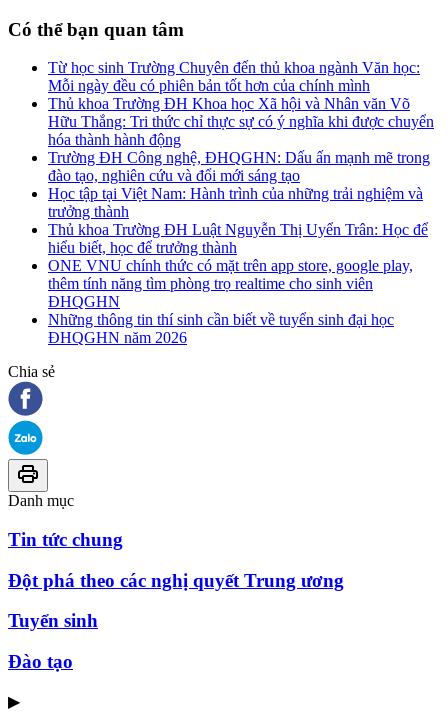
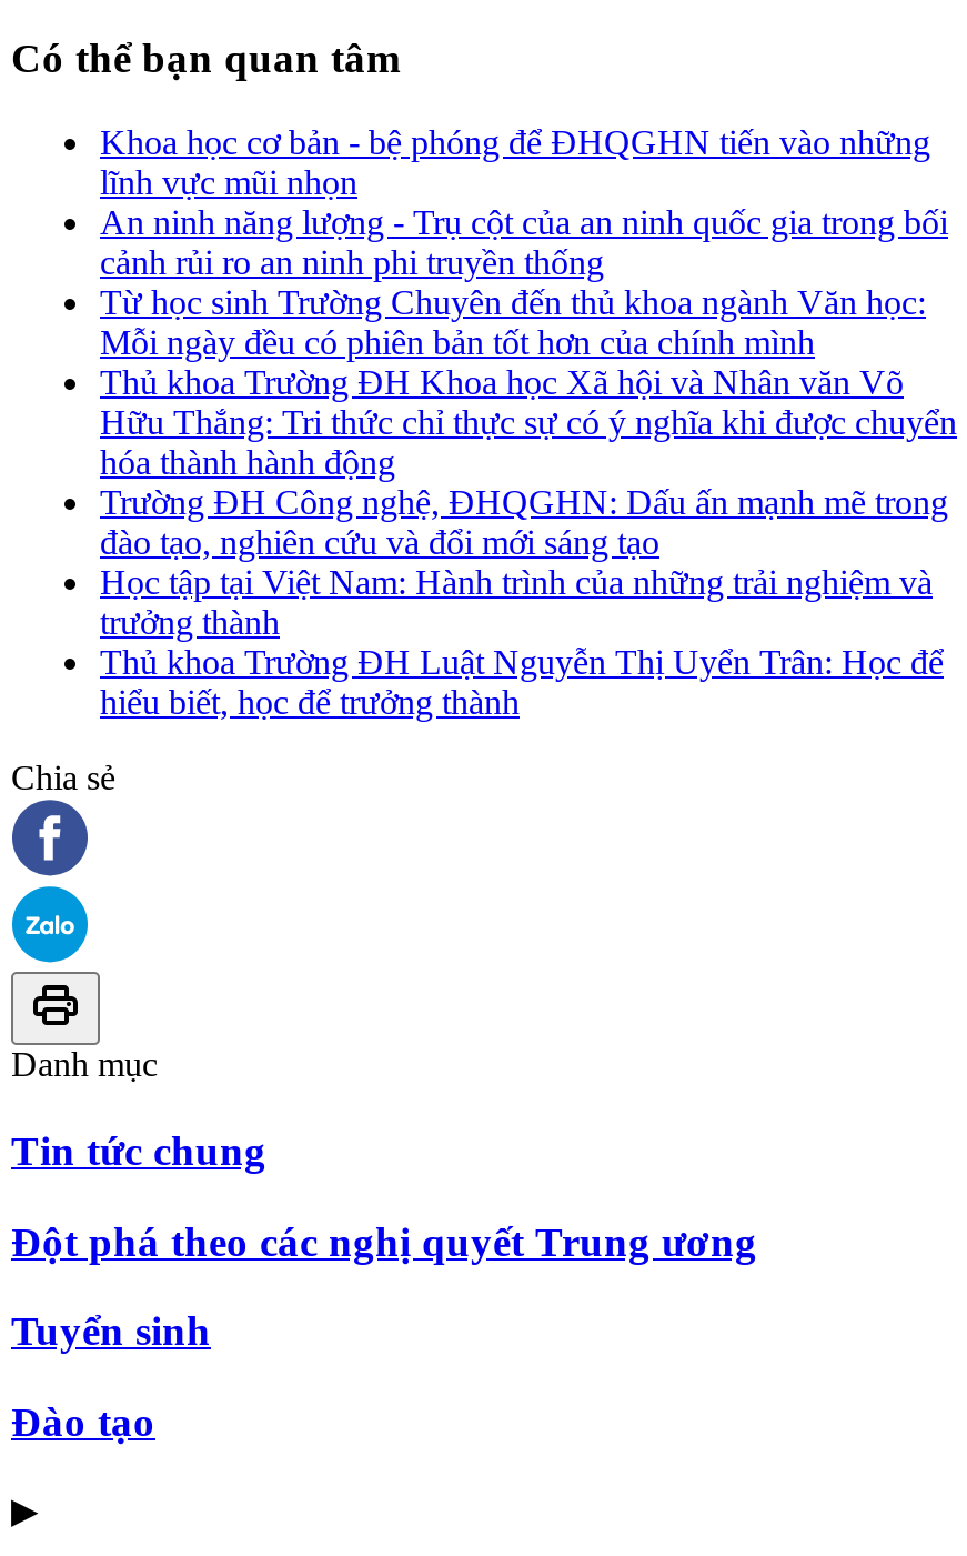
+ Khoa học cơ bản - bệ phóng để ĐHQGHN tiến vào những
+ lĩnh vực mũi nhọn
+ An ninh năng lượng - Trụ cột của an ninh quốc gia trong bối
+ cảnh rủi ro an ninh phi truyền thống

moved down: Từ học sinh Trường Chuyên đến thủ khoa ngành Văn học: | Mỗi ngày đều có phiên bản tốt hơn của chính mình | Thủ khoa Trường ĐH Khoa học Xã hội và Nhân văn Võ | ... | Thủ khoa Trường ĐH Luật Nguyễn Thị Uyển Trân: Học để | hiểu biết, học để trưởng thành

- ONE VNU chính thức có mặt trên app store, google play,
- thêm tính năng tìm phòng trọ realtime cho sinh viên
- ĐHQGHN
- Những thông tin thí sinh cần biết về tuyển sinh đại học
- ĐHQGHN năm 2026
